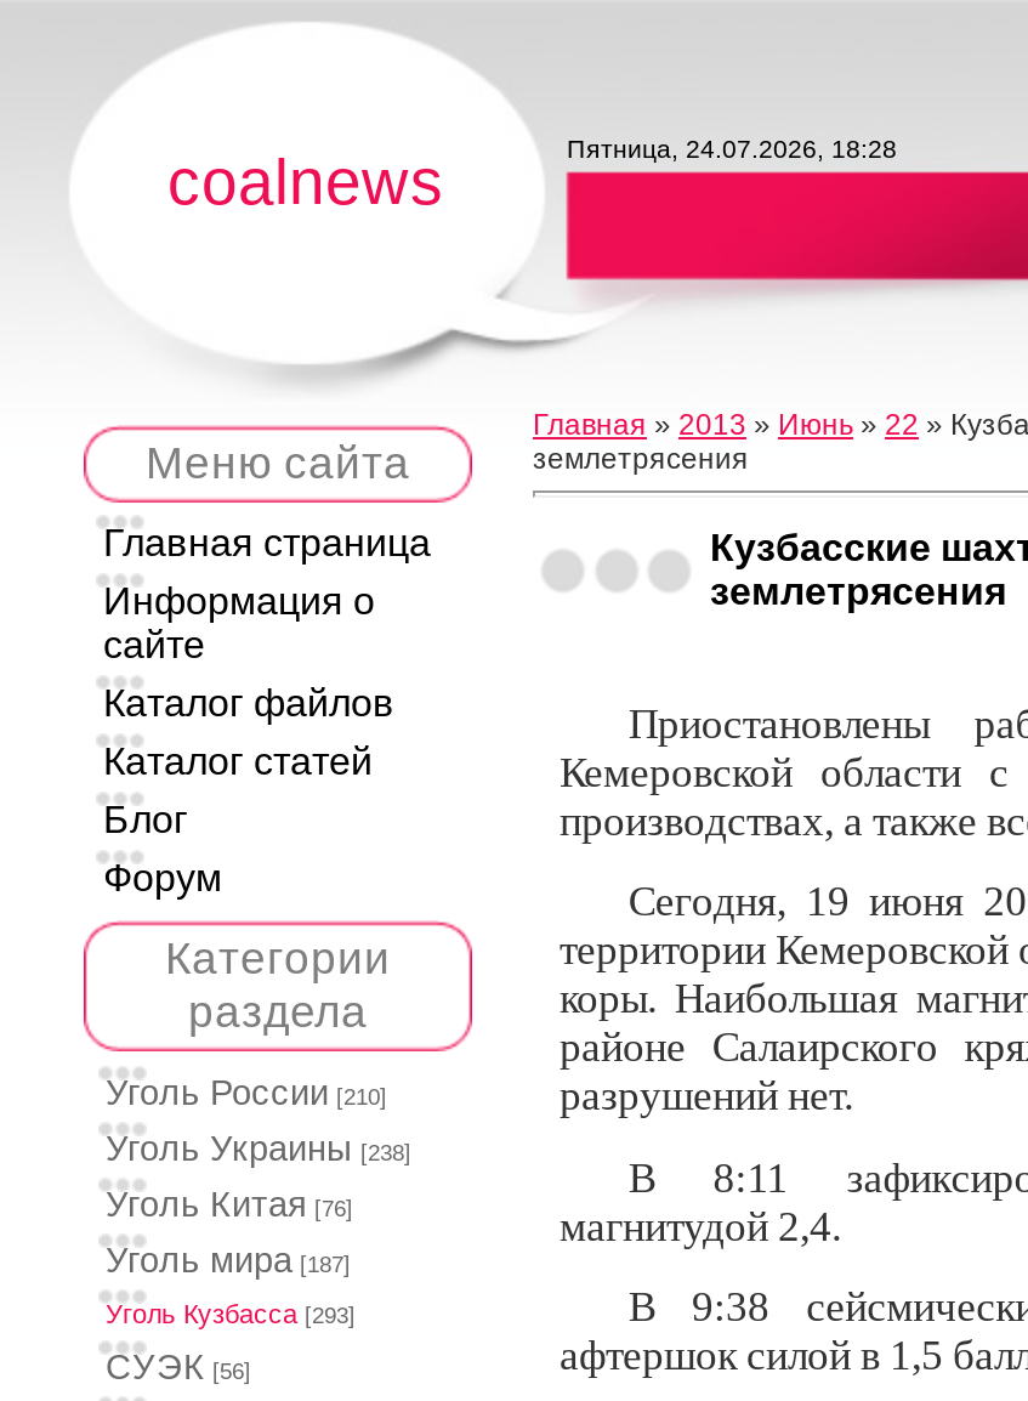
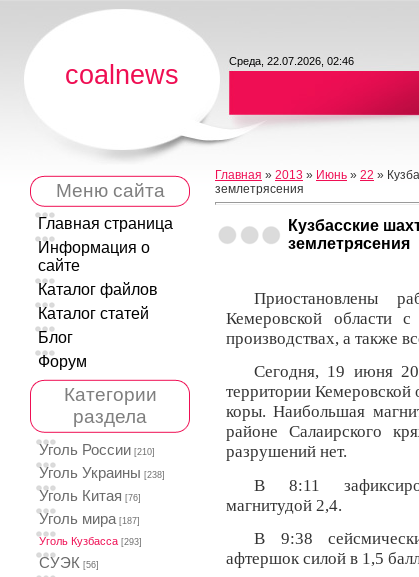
- Пятница, 24.07.2026, 18:28
+ Среда, 22.07.2026, 02:46
